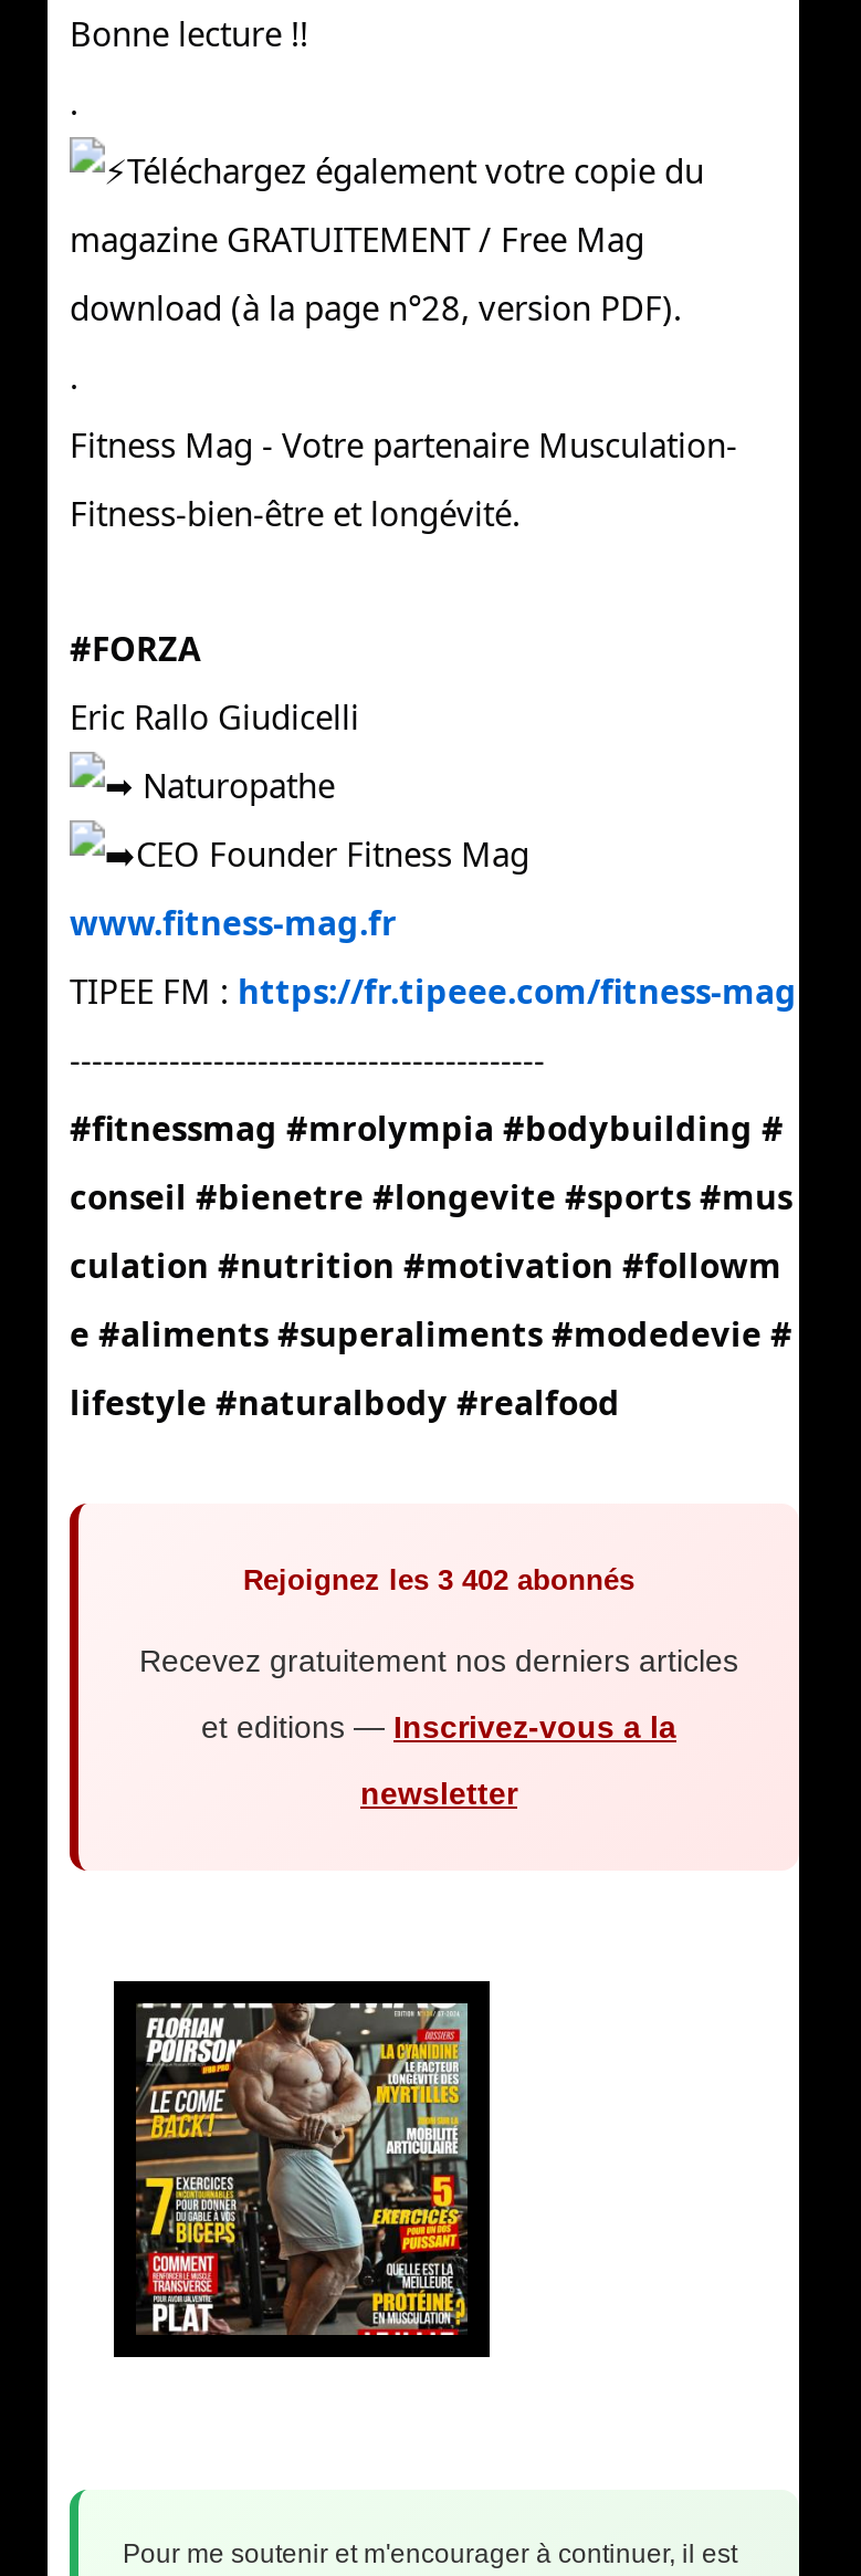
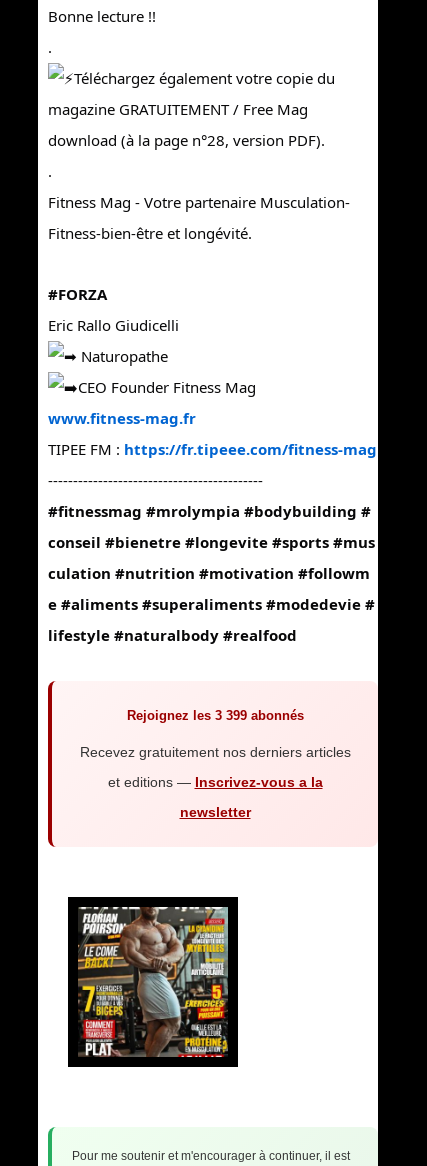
- Rejoignez les 3 402 abonnés
+ Rejoignez les 3 399 abonnés
